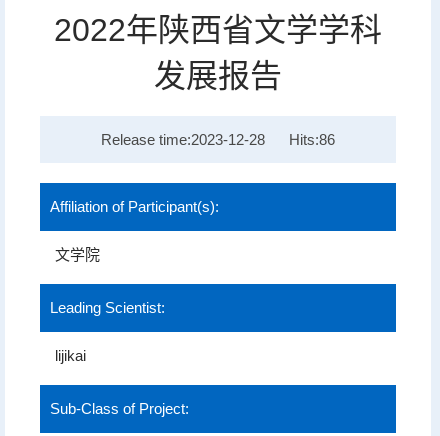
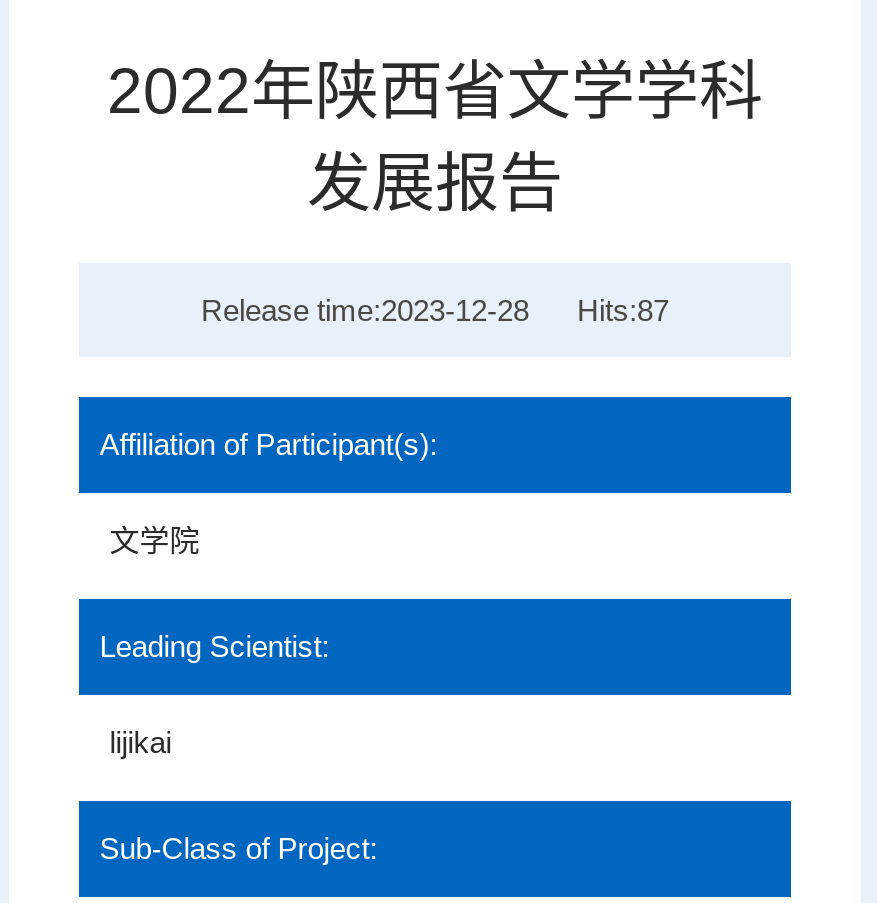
- Release time:2023-12-28 Hits:86
+ Release time:2023-12-28 Hits:87
